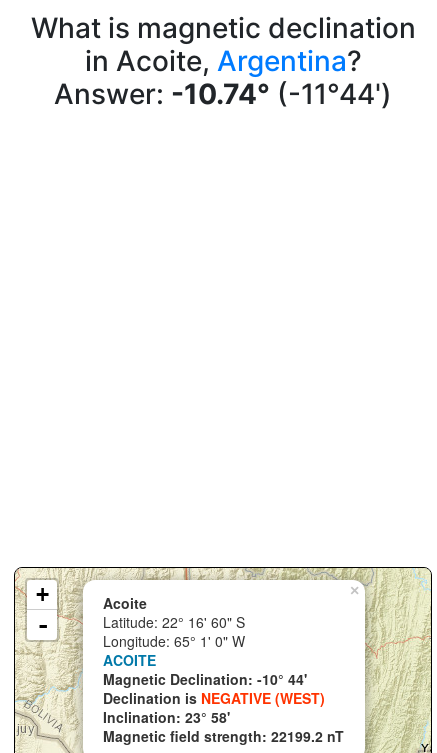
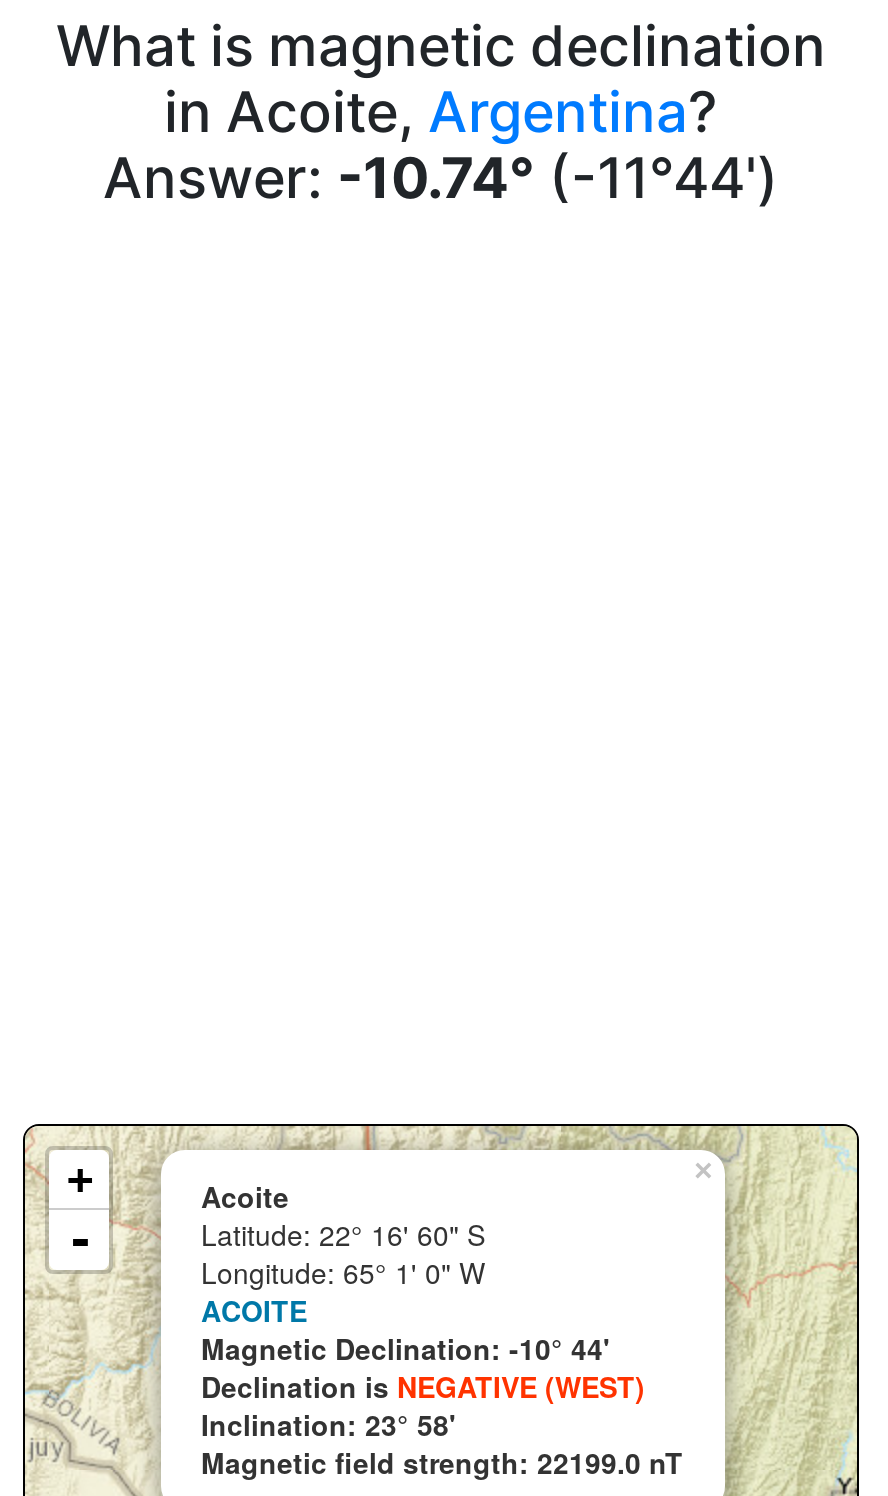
- Magnetic field strength: 22199.2 nT
+ Magnetic field strength: 22199.0 nT
